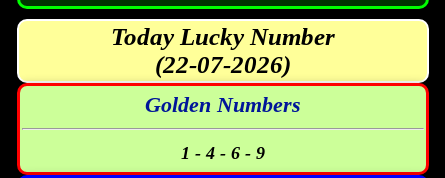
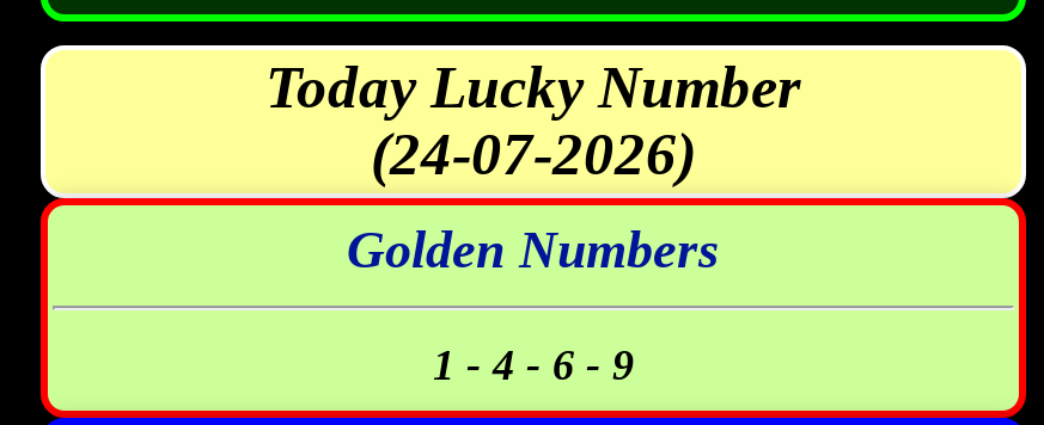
- (22-07-2026)
+ (24-07-2026)
